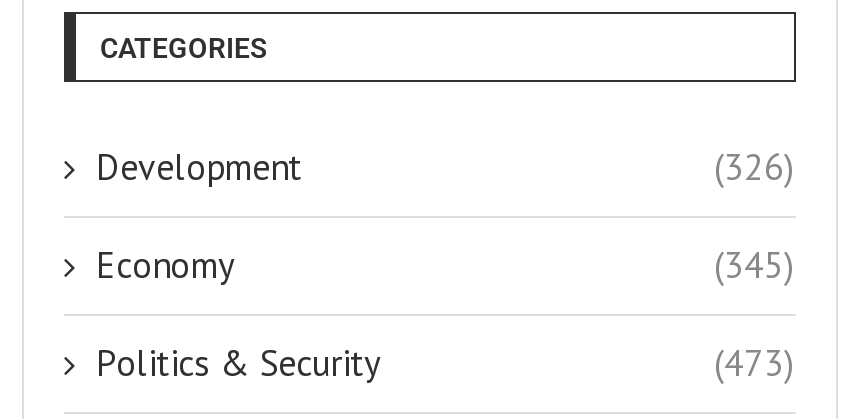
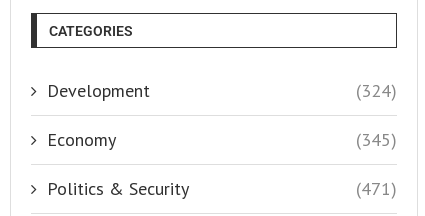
- (326)
+ (324)

- (473)
+ (471)
